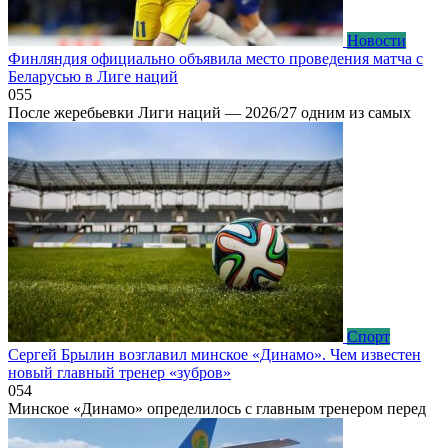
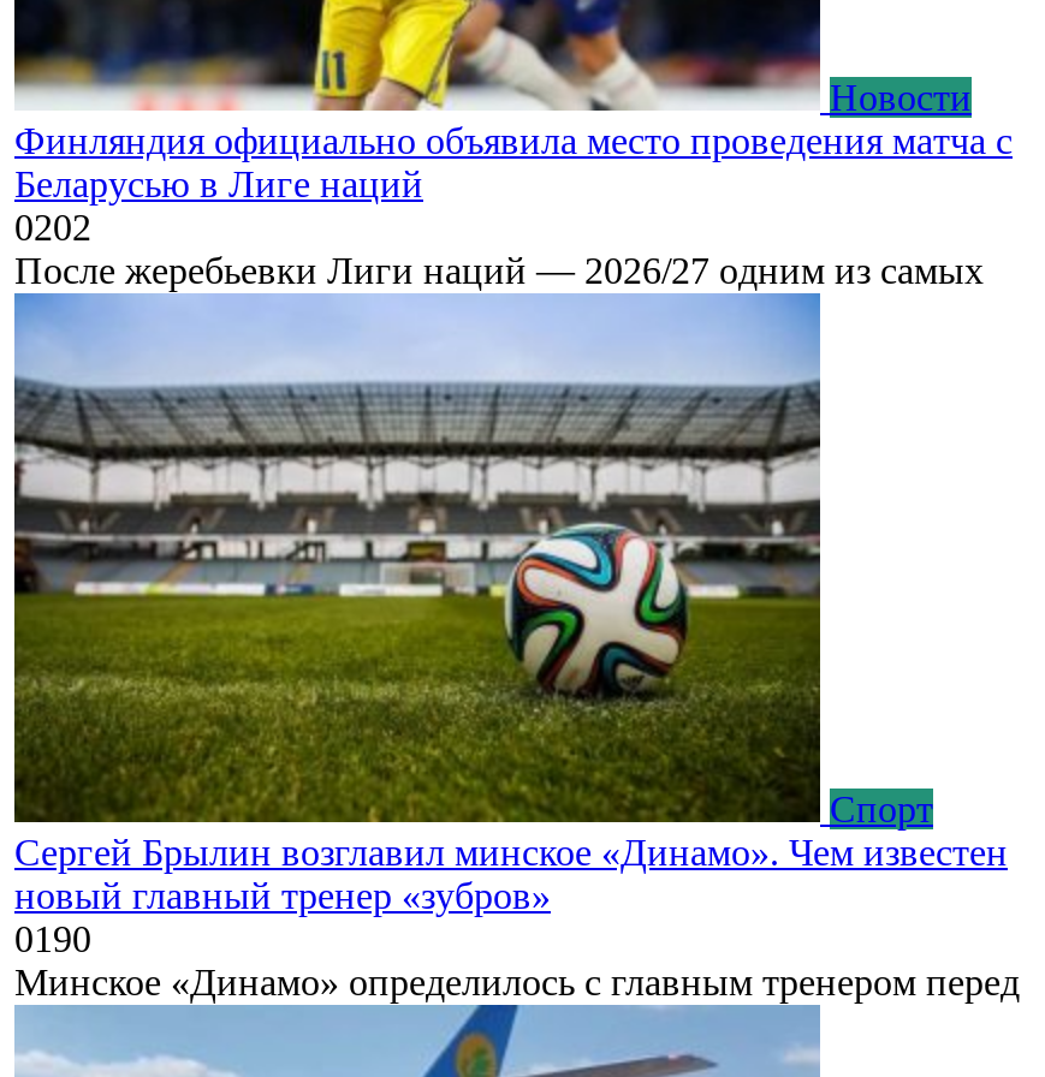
- 055
+ 0202

- 054
+ 0190
